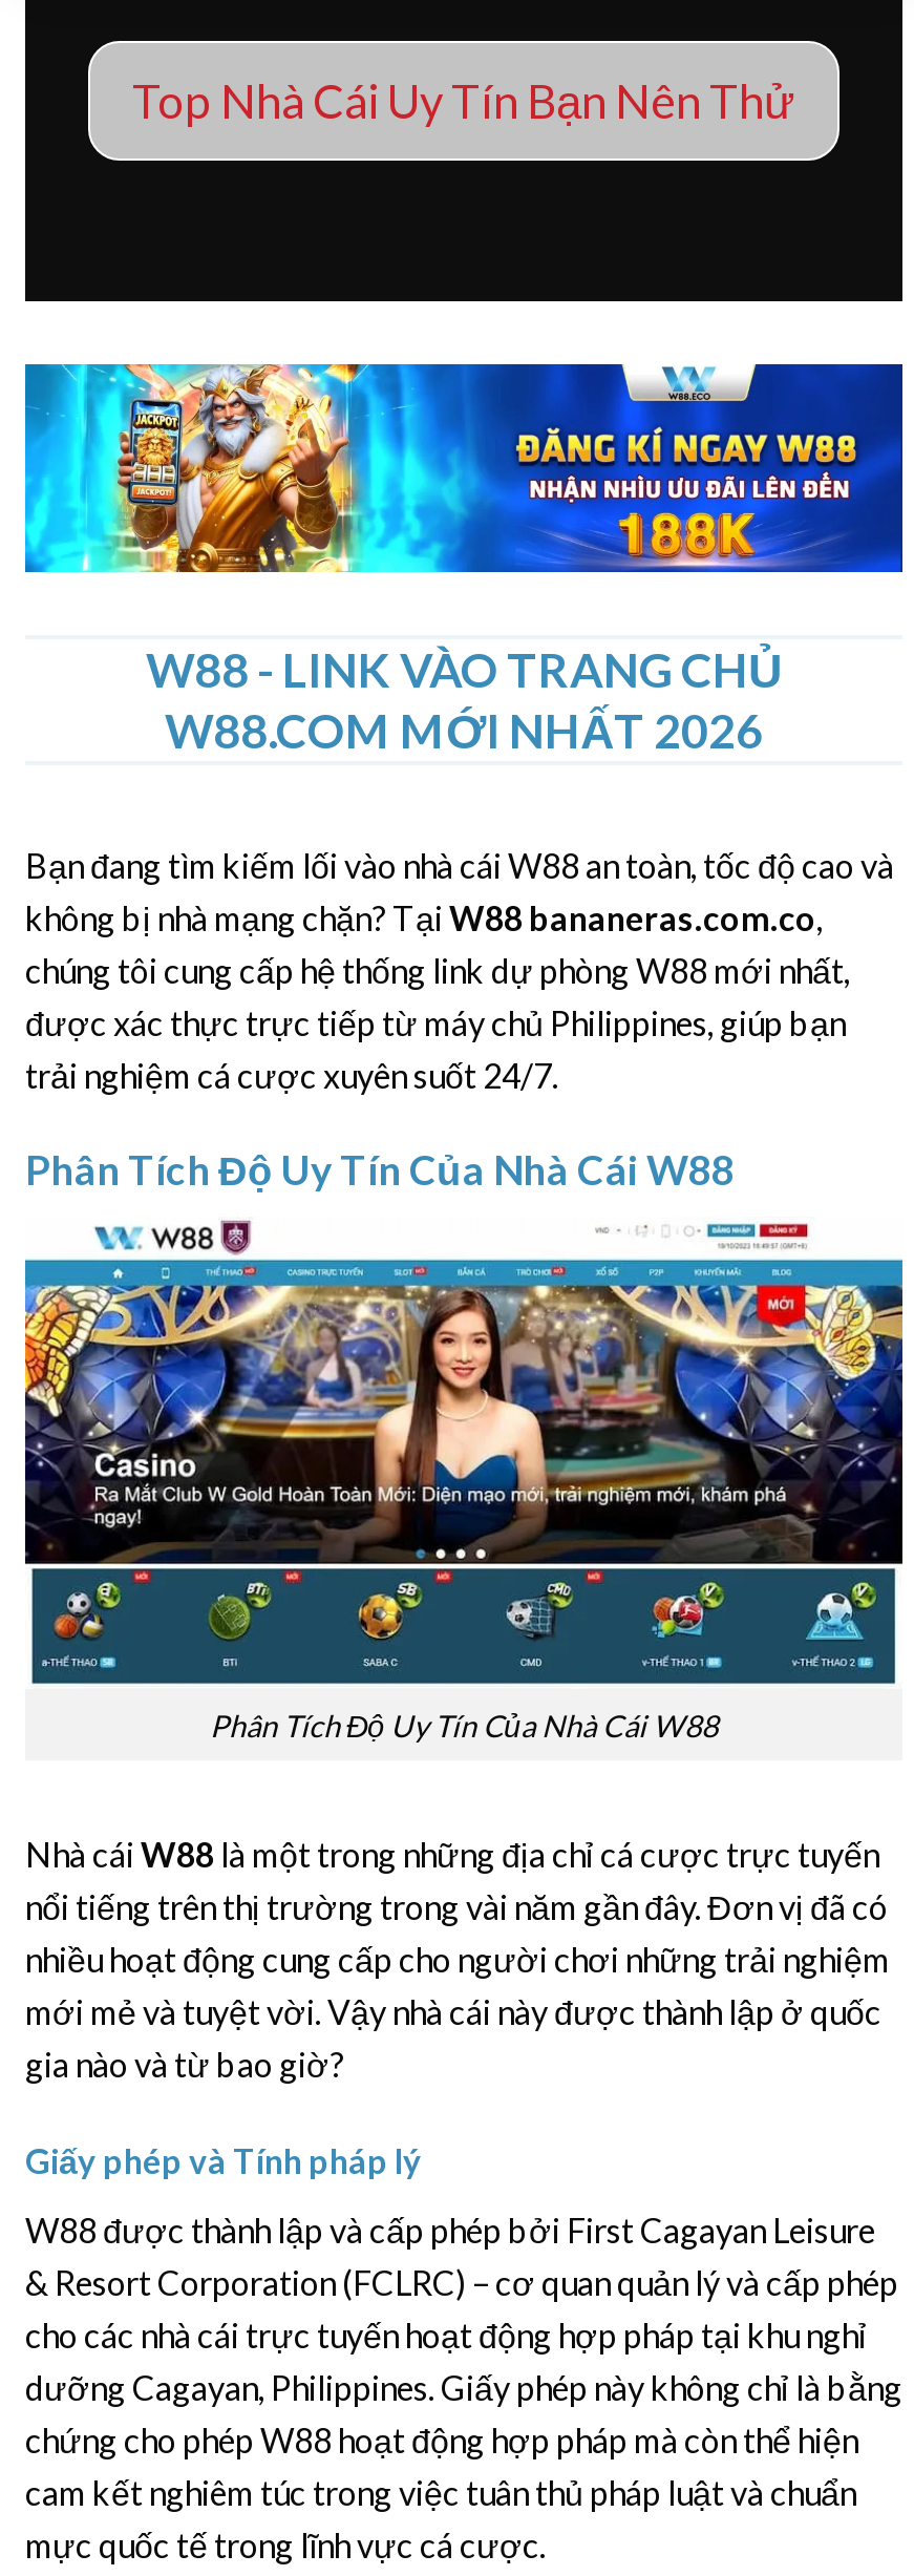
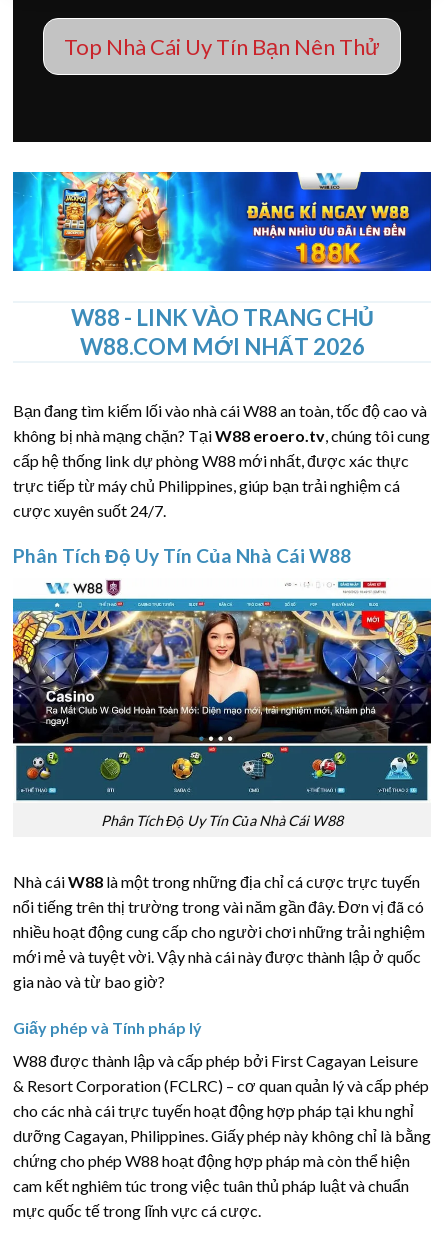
- không bị nhà mạng chặn? Tại W88 bananeras.com.co,
- chúng tôi cung cấp hệ thống link dự phòng W88 mới nhất,
- được xác thực trực tiếp từ máy chủ Philippines, giúp bạn
- trải nghiệm cá cược xuyên suốt 24/7.
+ không bị nhà mạng chặn? Tại W88 eroero.tv, chúng tôi cung
+ cấp hệ thống link dự phòng W88 mới nhất, được xác thực
+ trực tiếp từ máy chủ Philippines, giúp bạn trải nghiệm cá
+ cược xuyên suốt 24/7.
